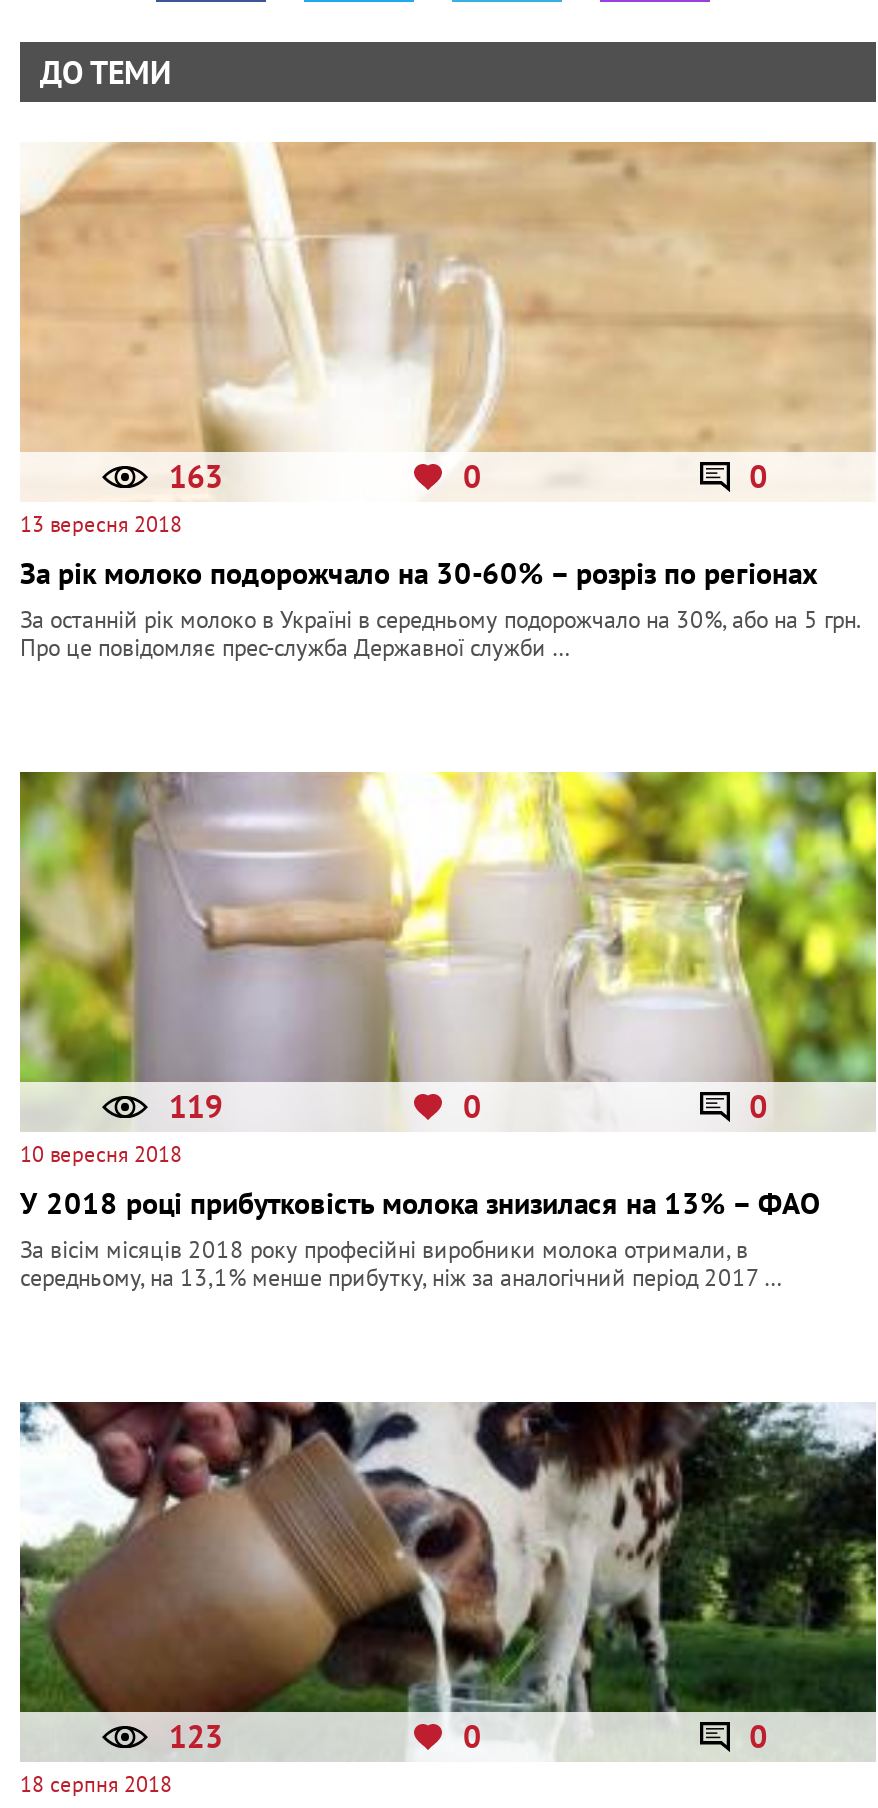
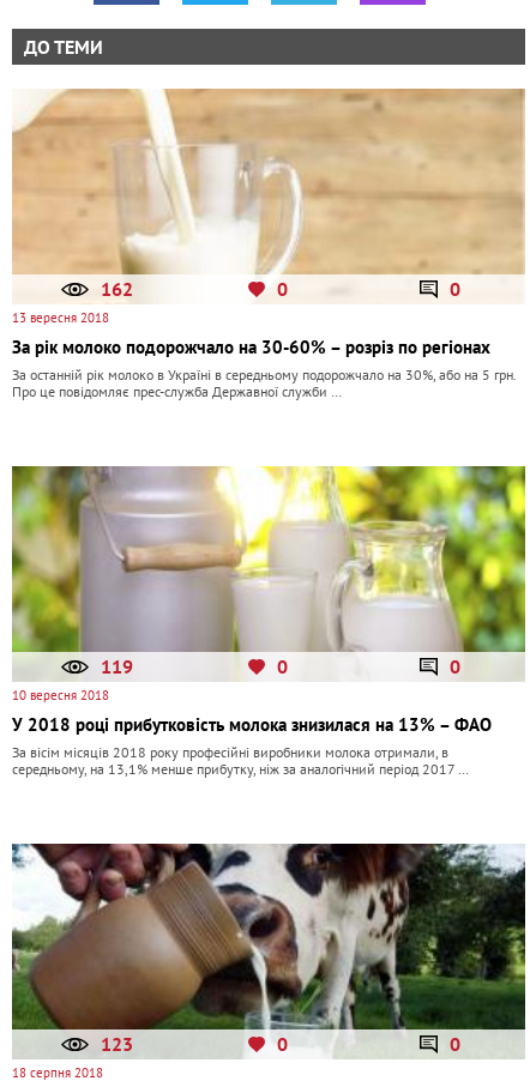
- 163
+ 162
